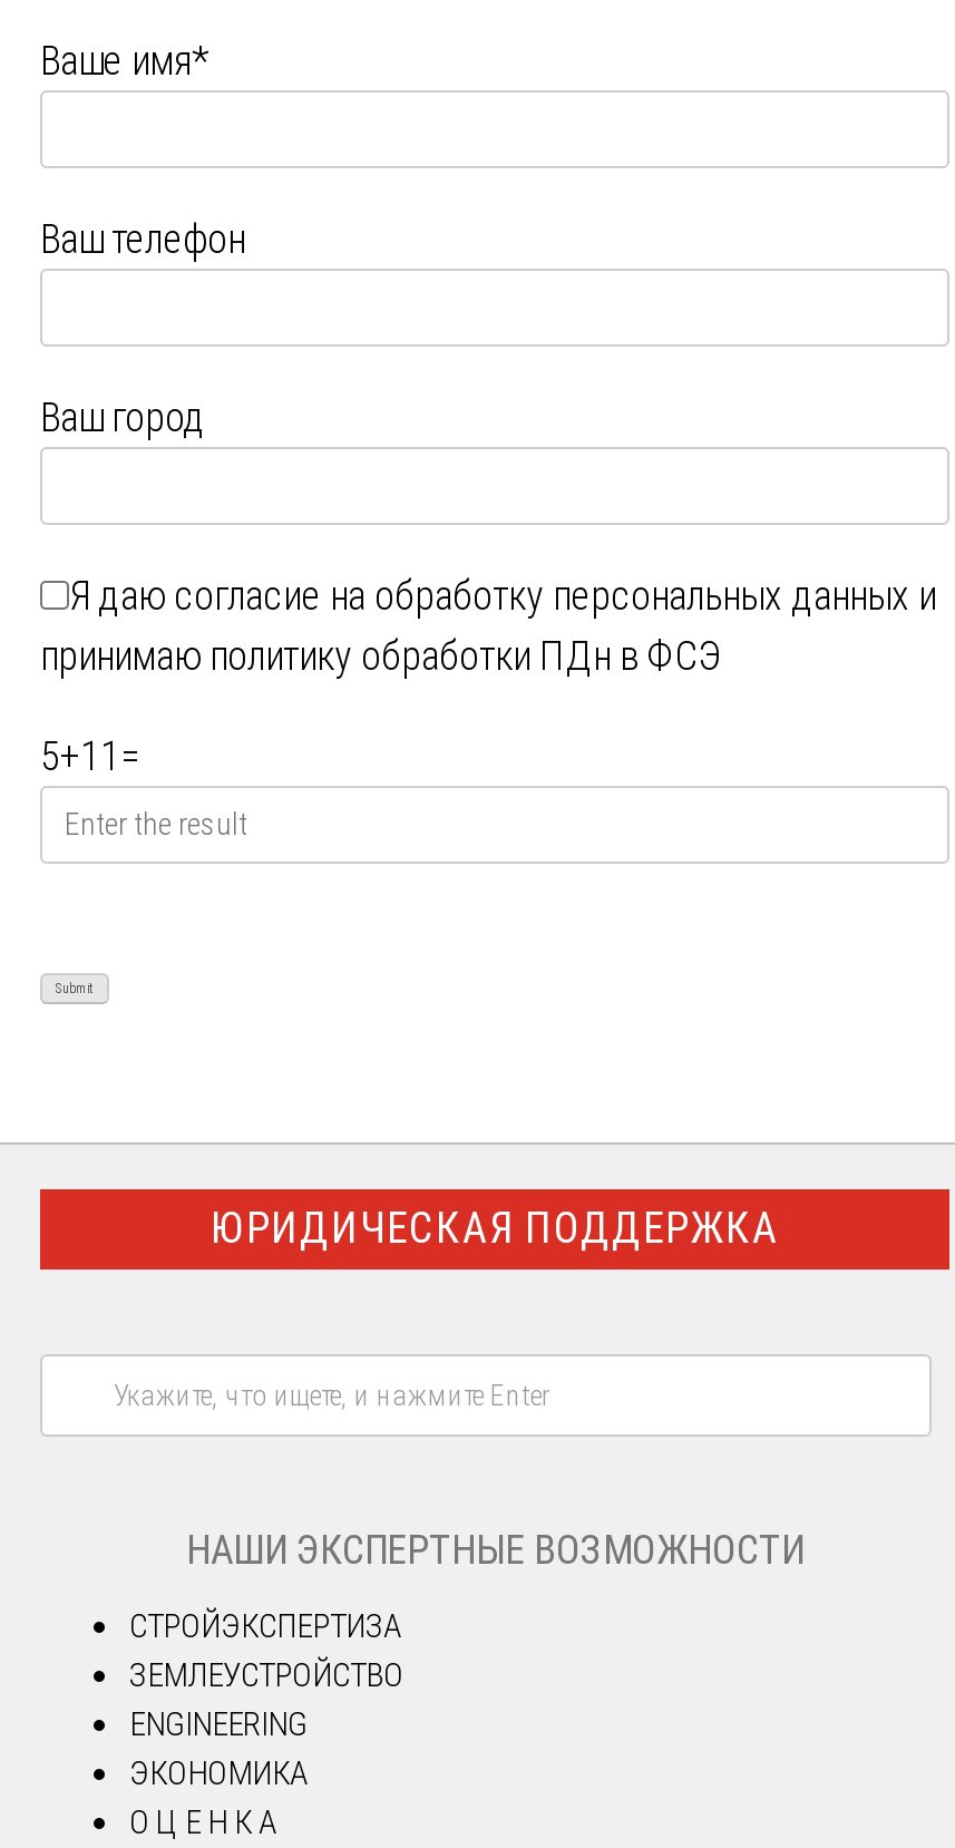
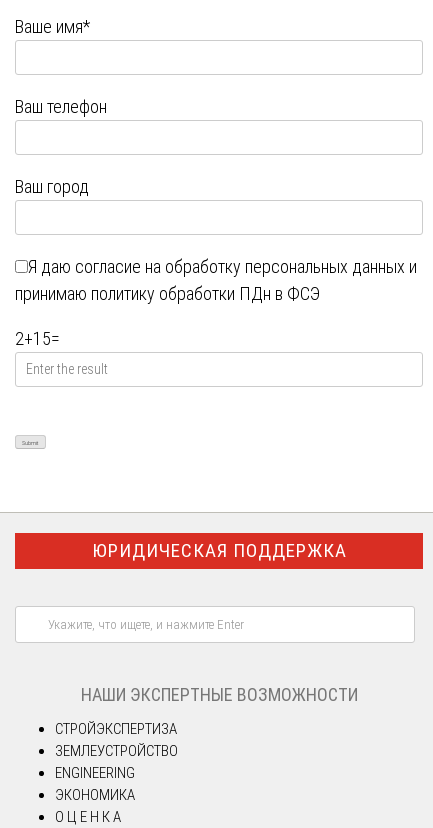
- 5+11 =
+ 2+15 =
